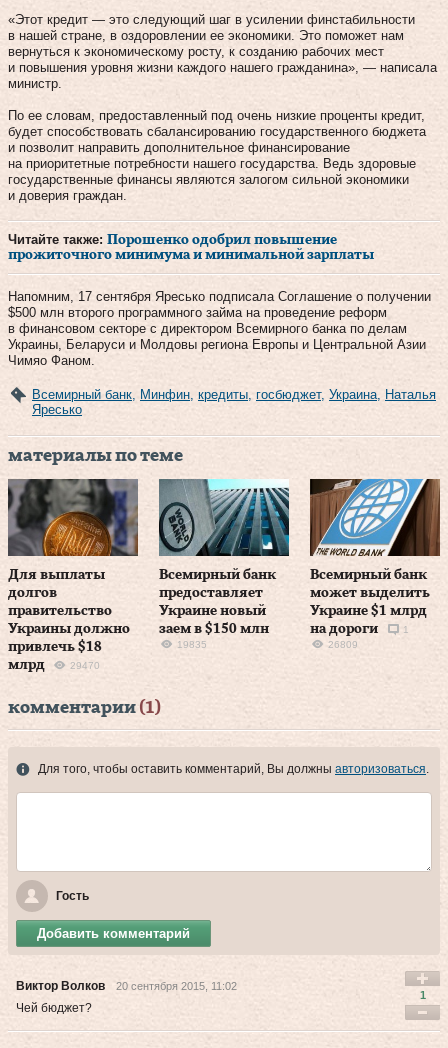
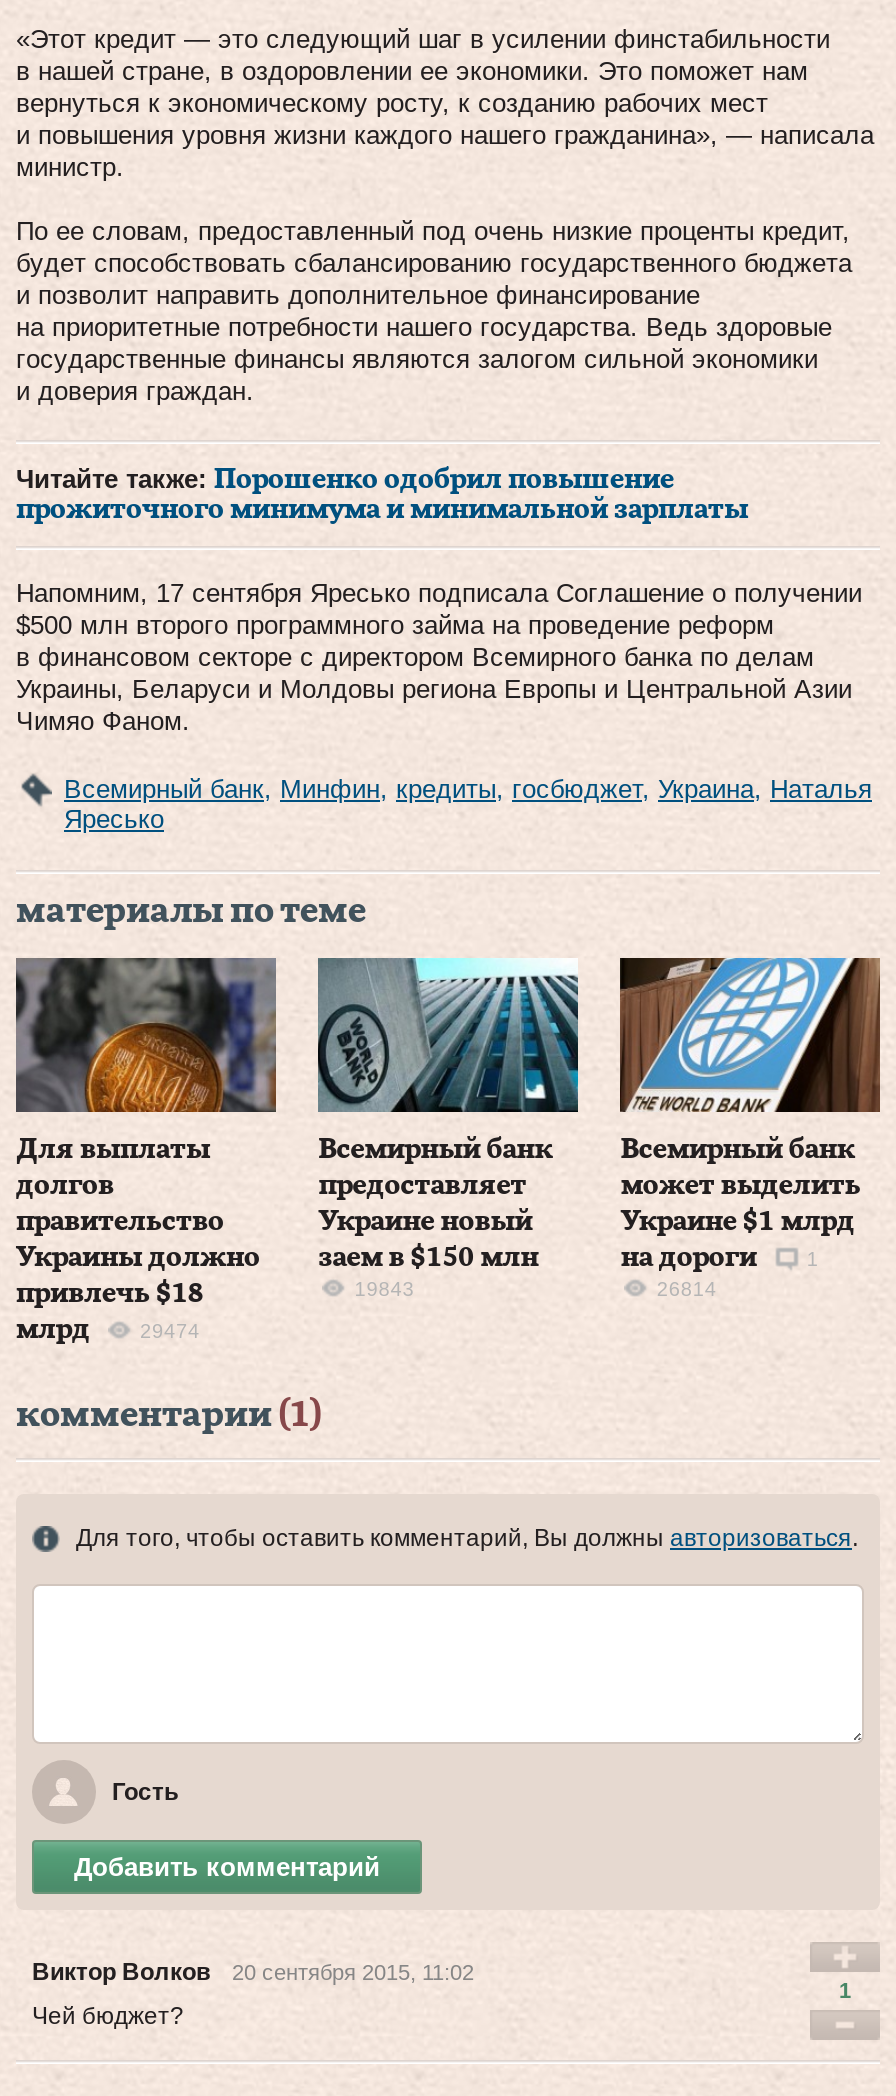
- 19835
+ 19843

- 26809
+ 26814

- 29470
+ 29474
